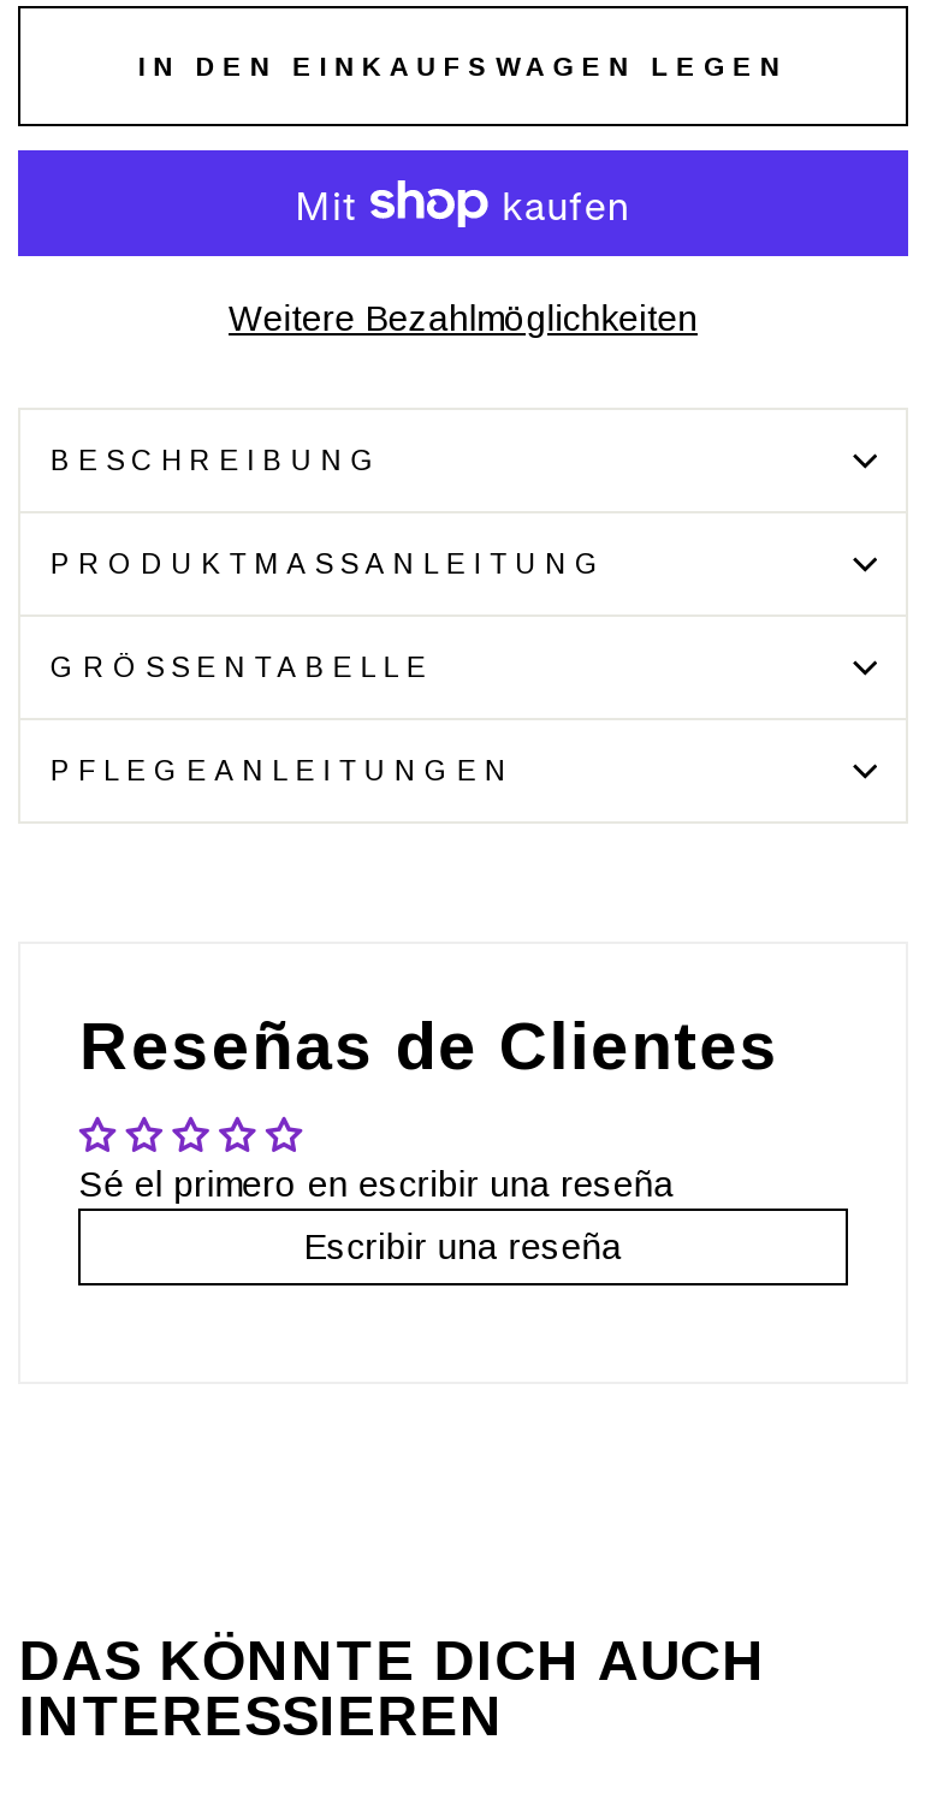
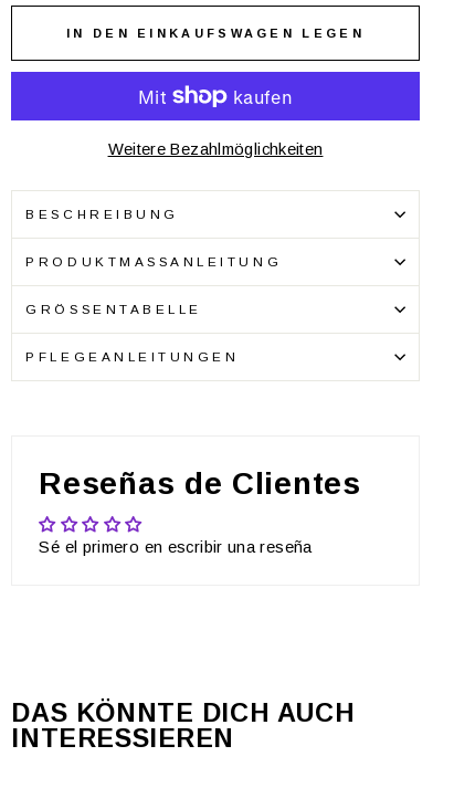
- Escribir una reseña
